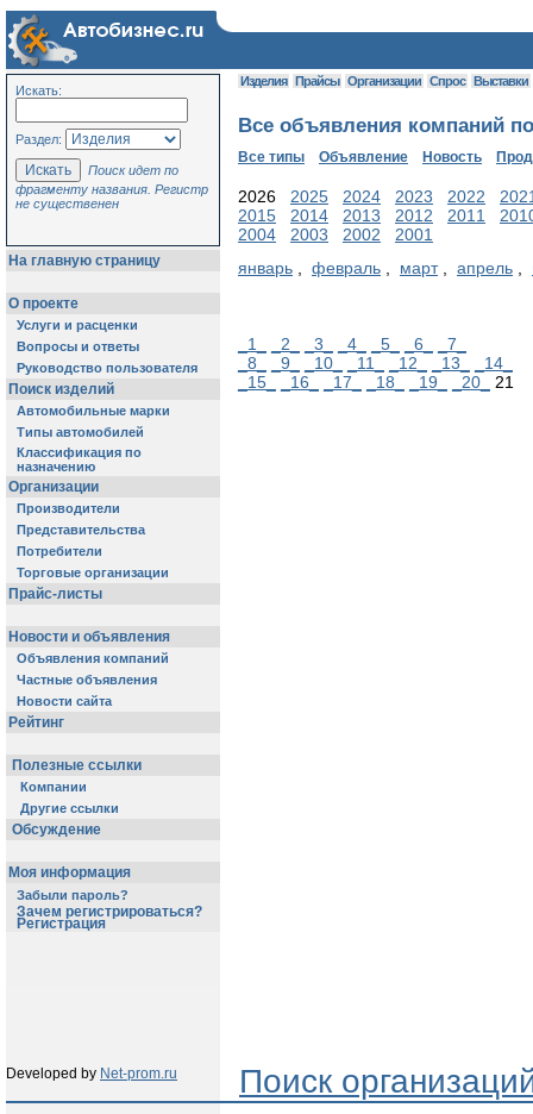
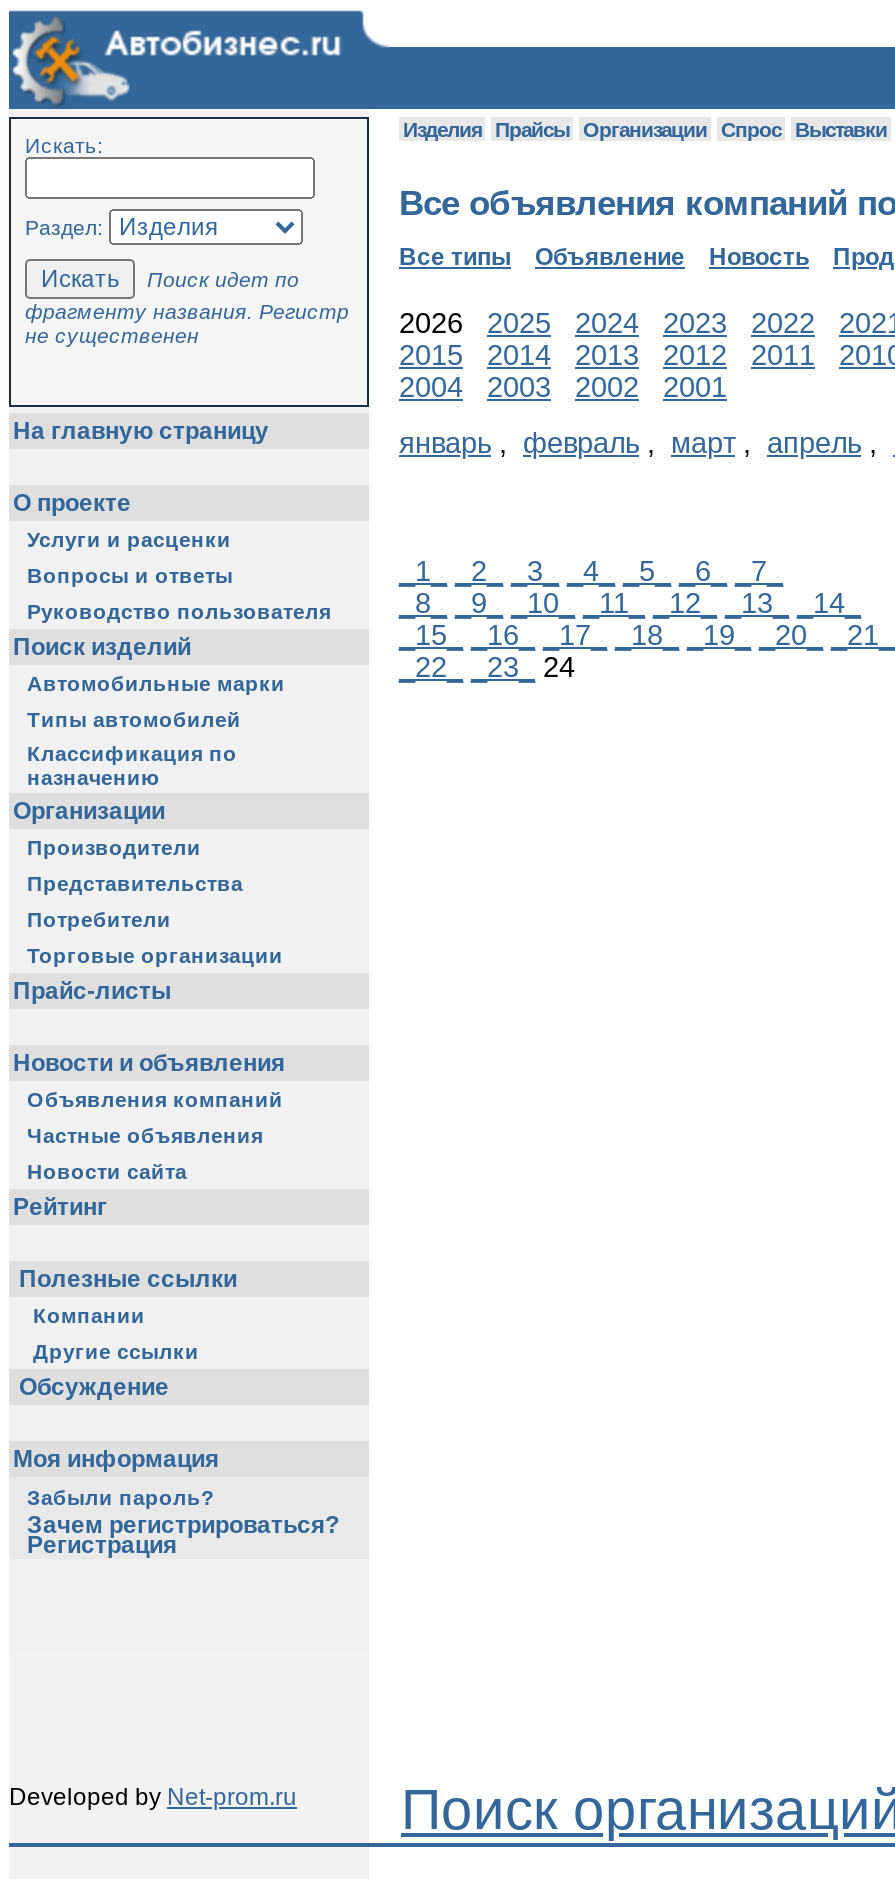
- _15_ _16_ _17_ _18_ _19_ _20_ 21
+ _15_ _16_ _17_ _18_ _19_ _20_ _21_
+ _22_ _23_ 24
